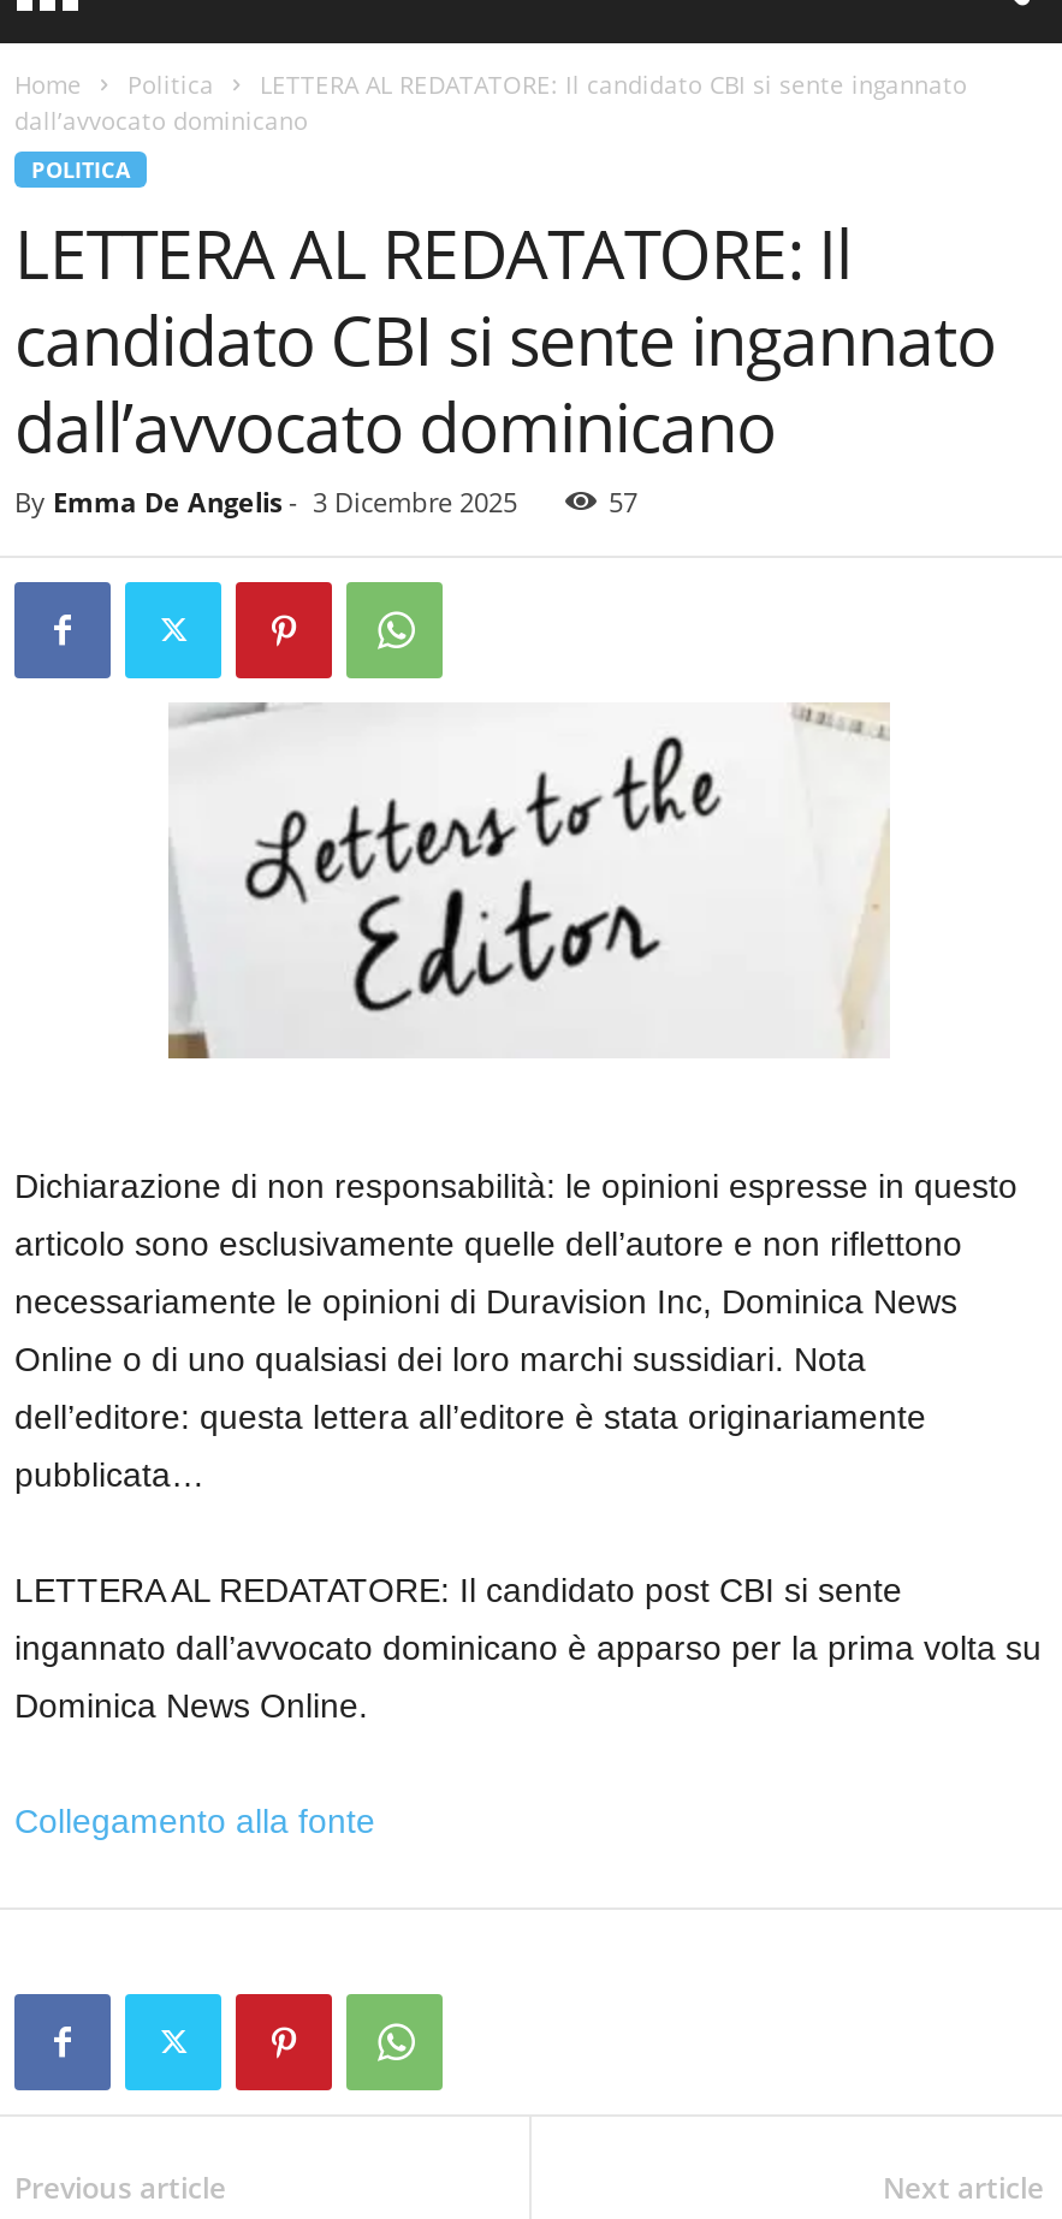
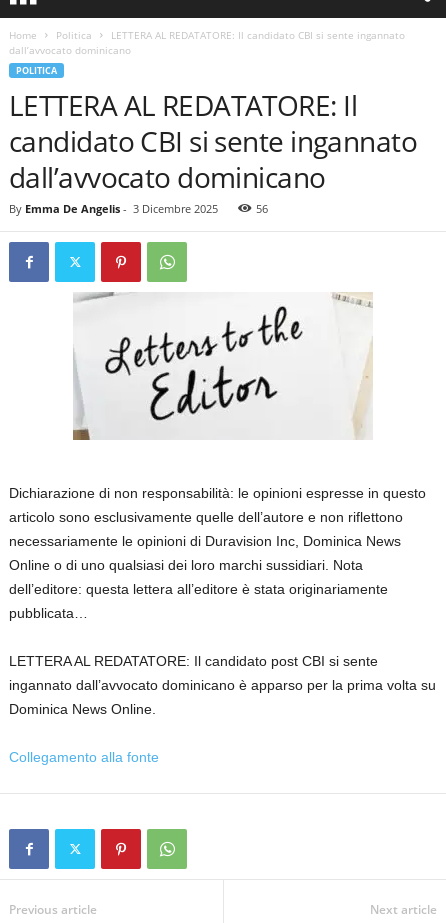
- 57
+ 56
